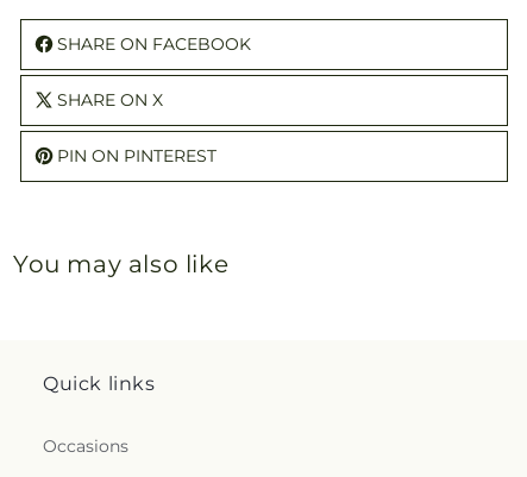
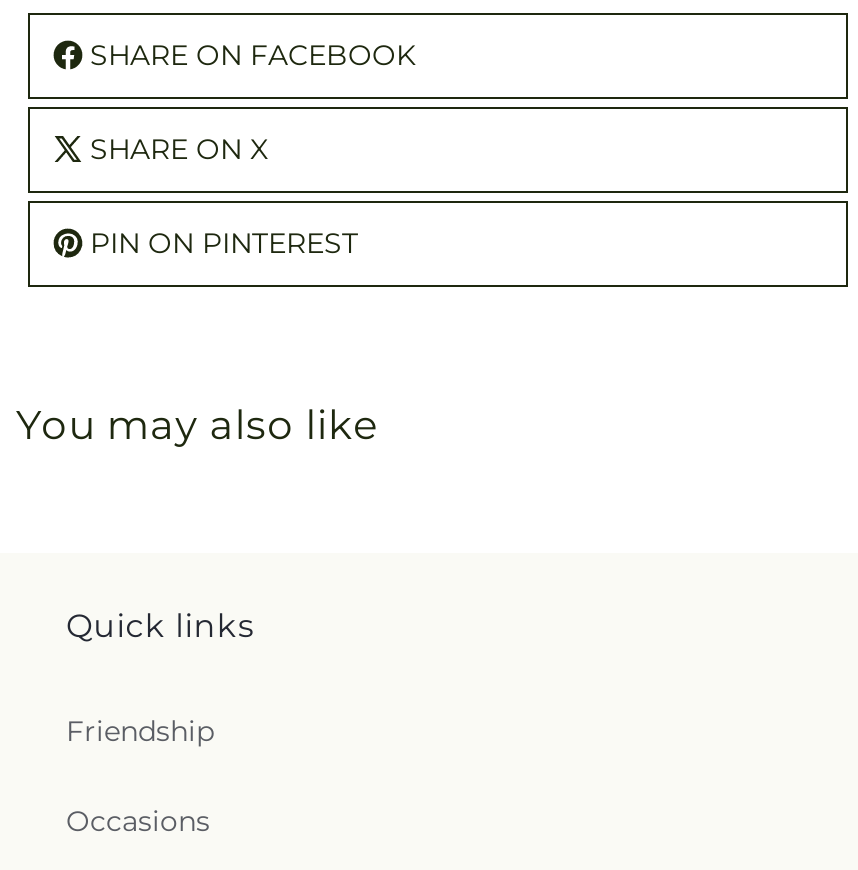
+ Friendship
